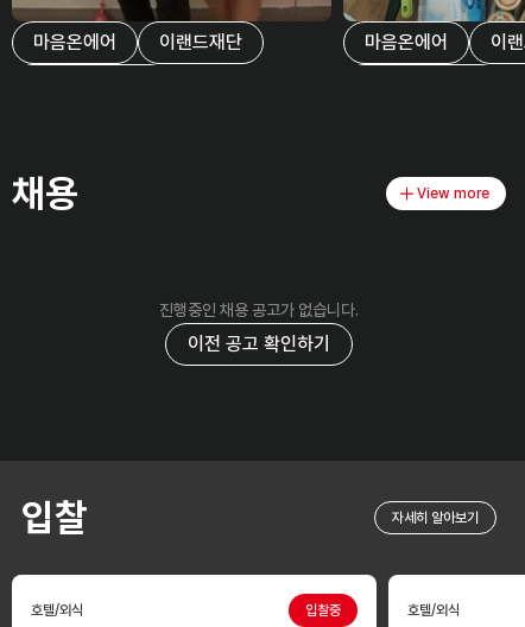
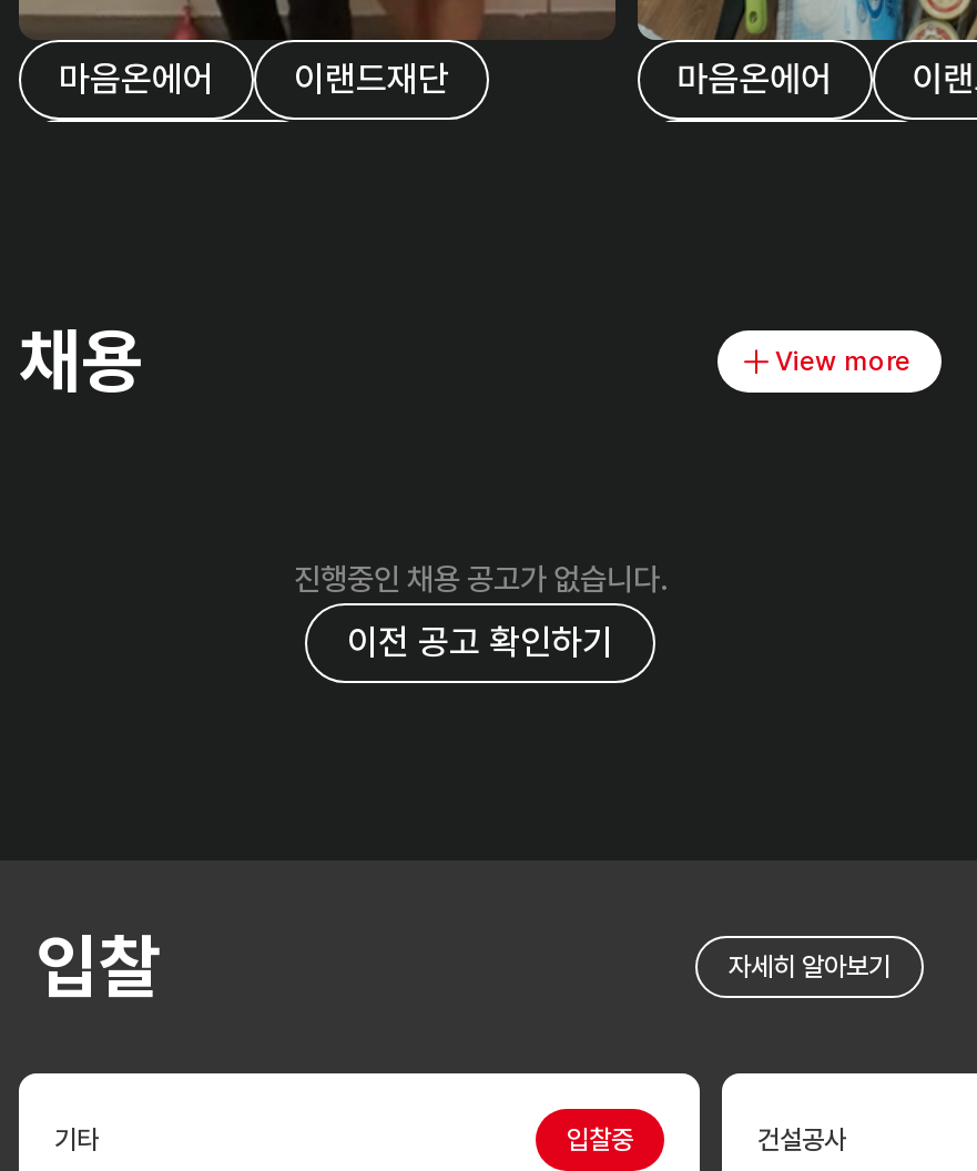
- 호텔/외식
+ 기타

- 호텔/외식
+ 건설공사
